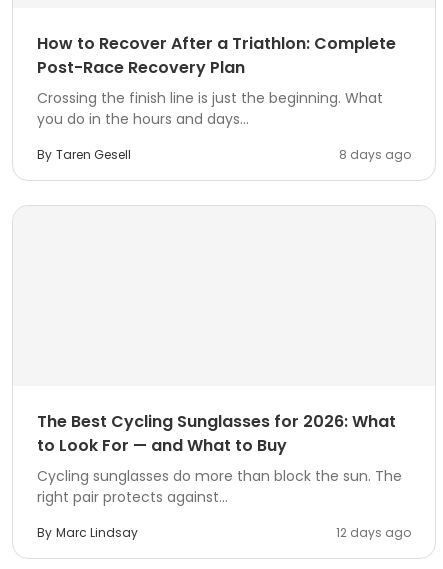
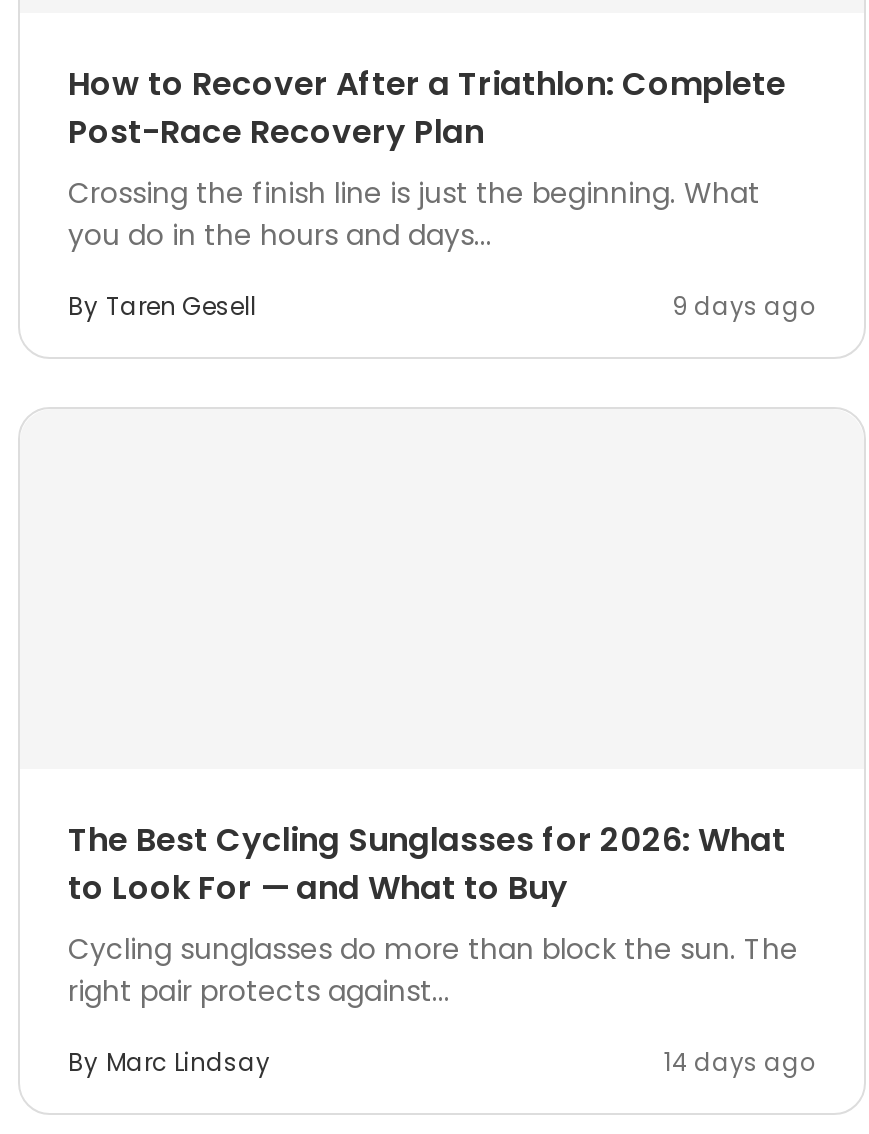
- 8 days ago
+ 9 days ago

- 12 days ago
+ 14 days ago
